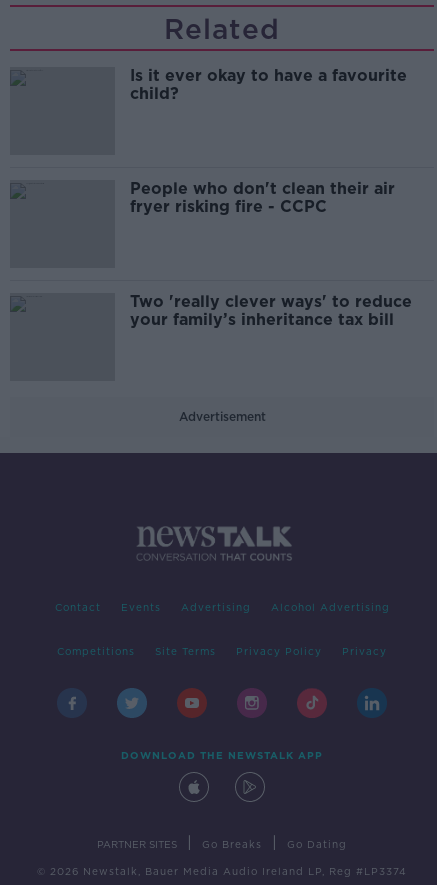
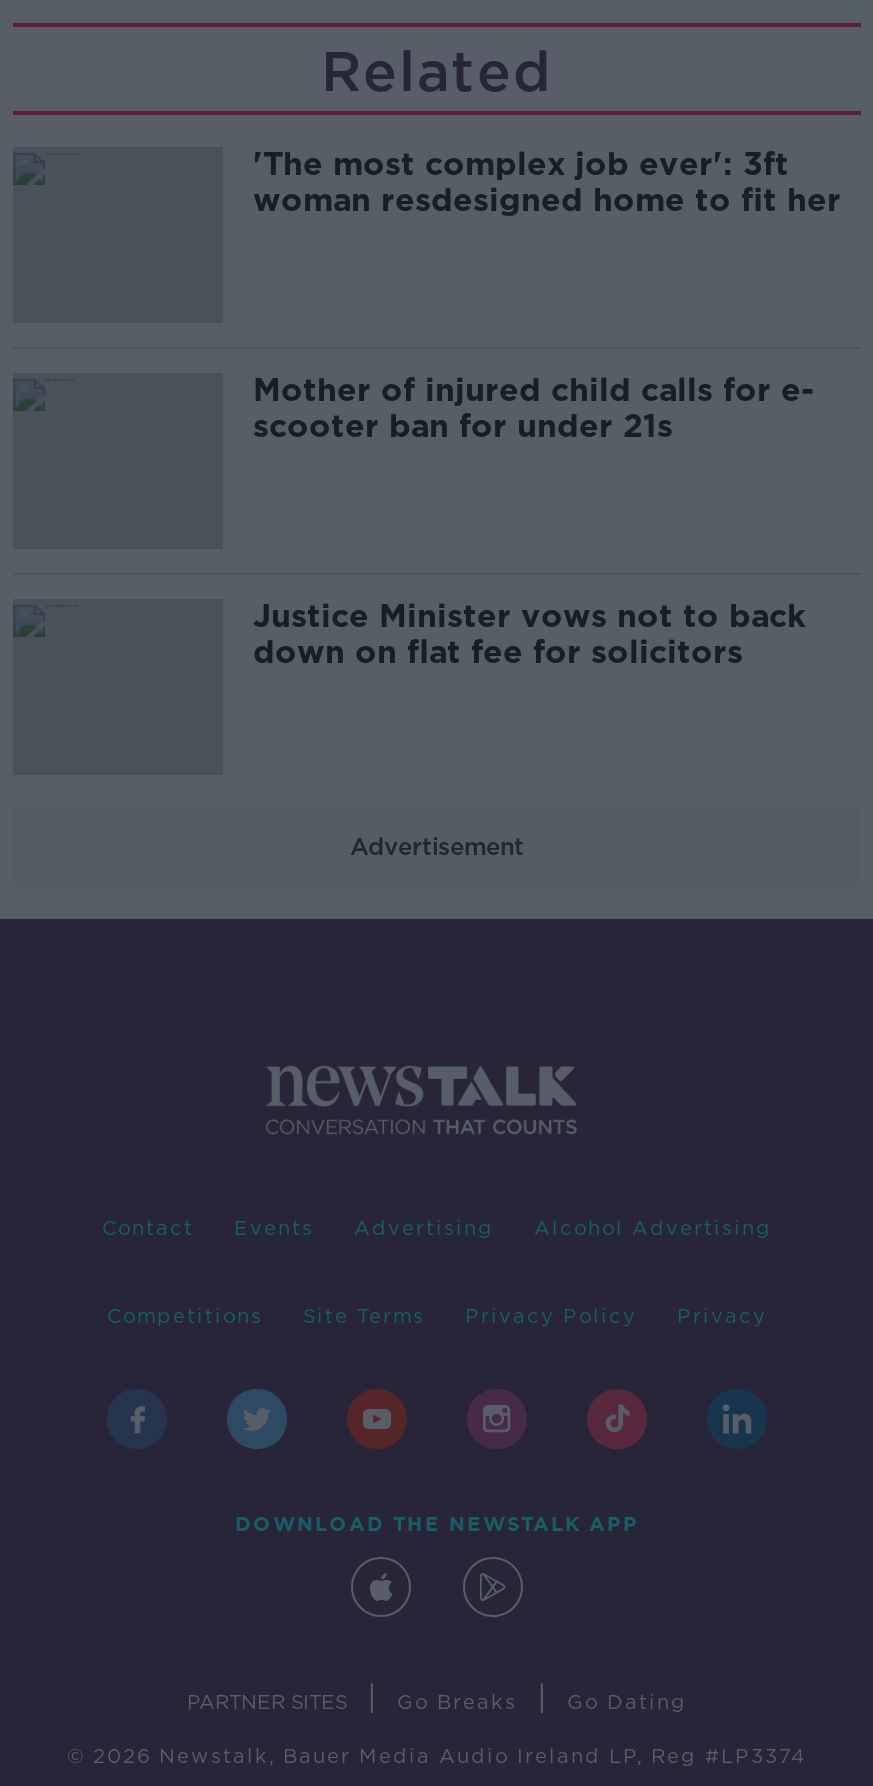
- Is it ever okay to have a favourite
- child?
+ 'The most complex job ever': 3ft
+ woman resdesigned home to fit her

- People who don't clean their air
- fryer risking fire - CCPC
+ Mother of injured child calls for e-
+ scooter ban for under 21s

- Two 'really clever ways' to reduce
- your family’s inheritance tax bill
+ Justice Minister vows not to back
+ down on flat fee for solicitors
